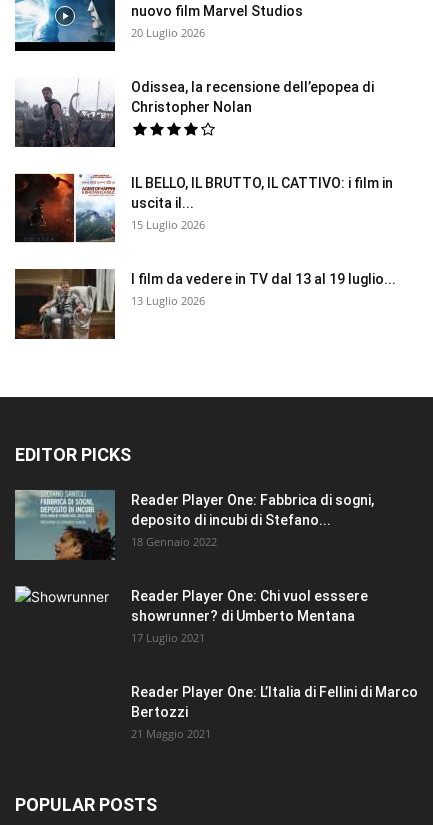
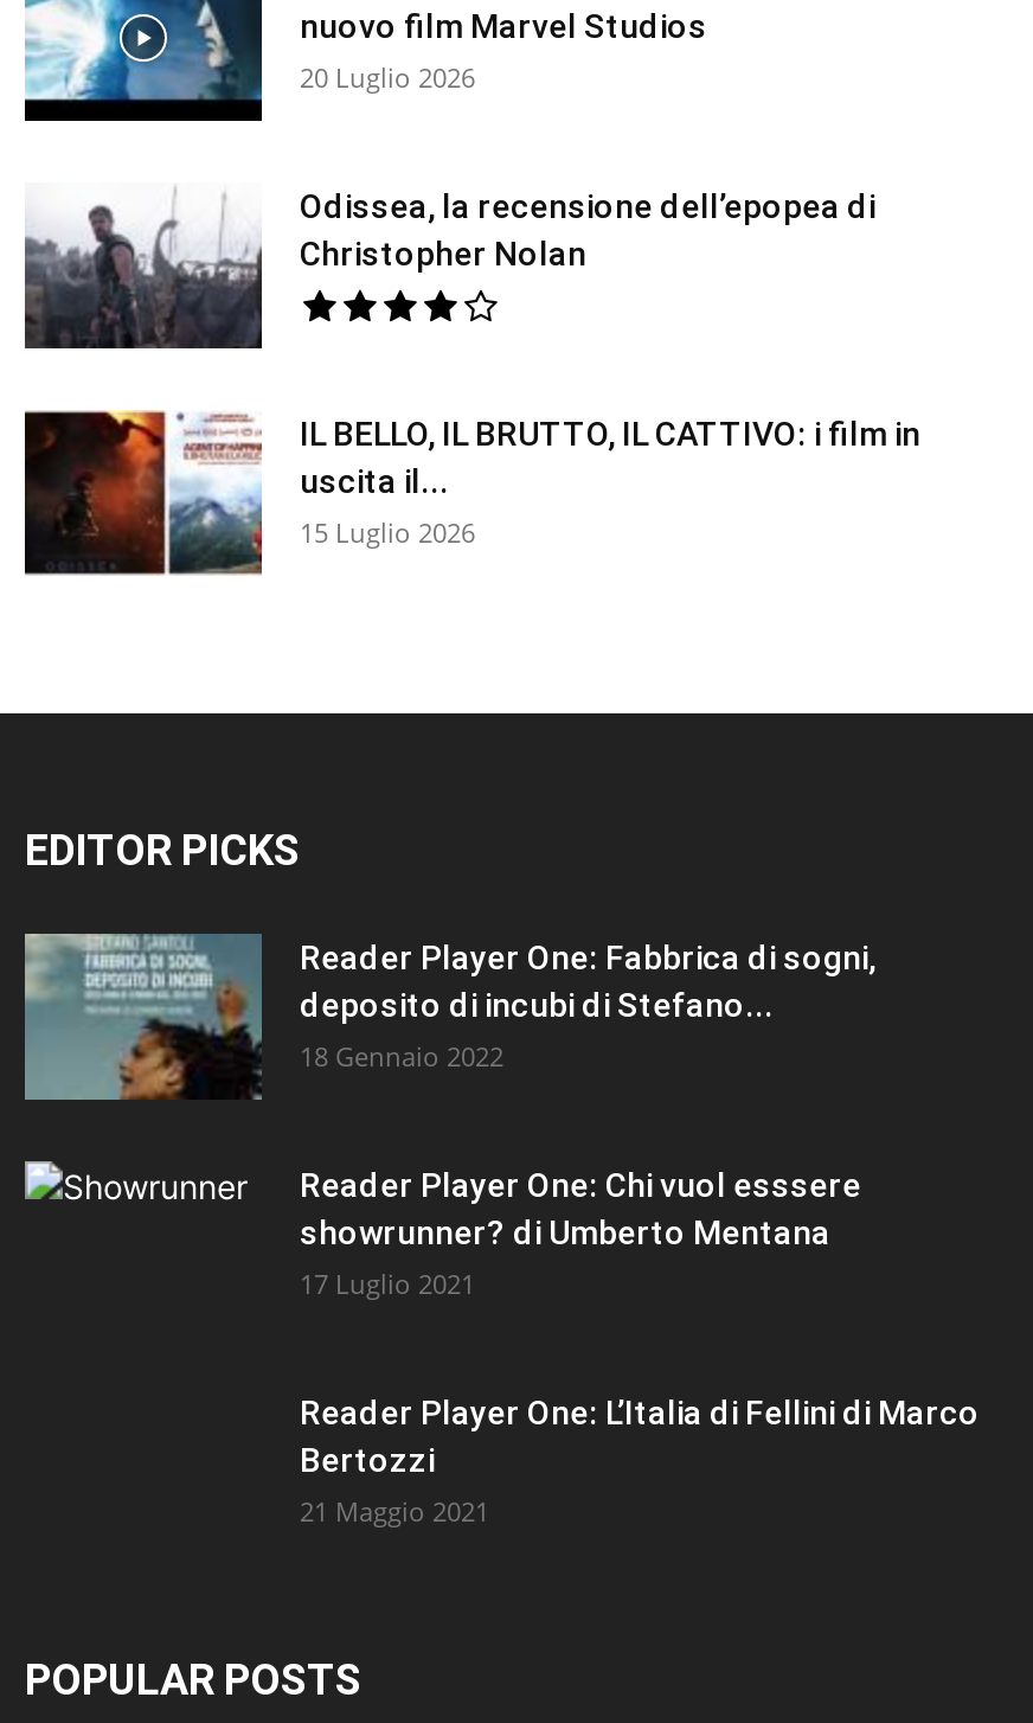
- [image]
- I film da vedere in TV dal 13 al 19 luglio...
- 13 Luglio 2026
